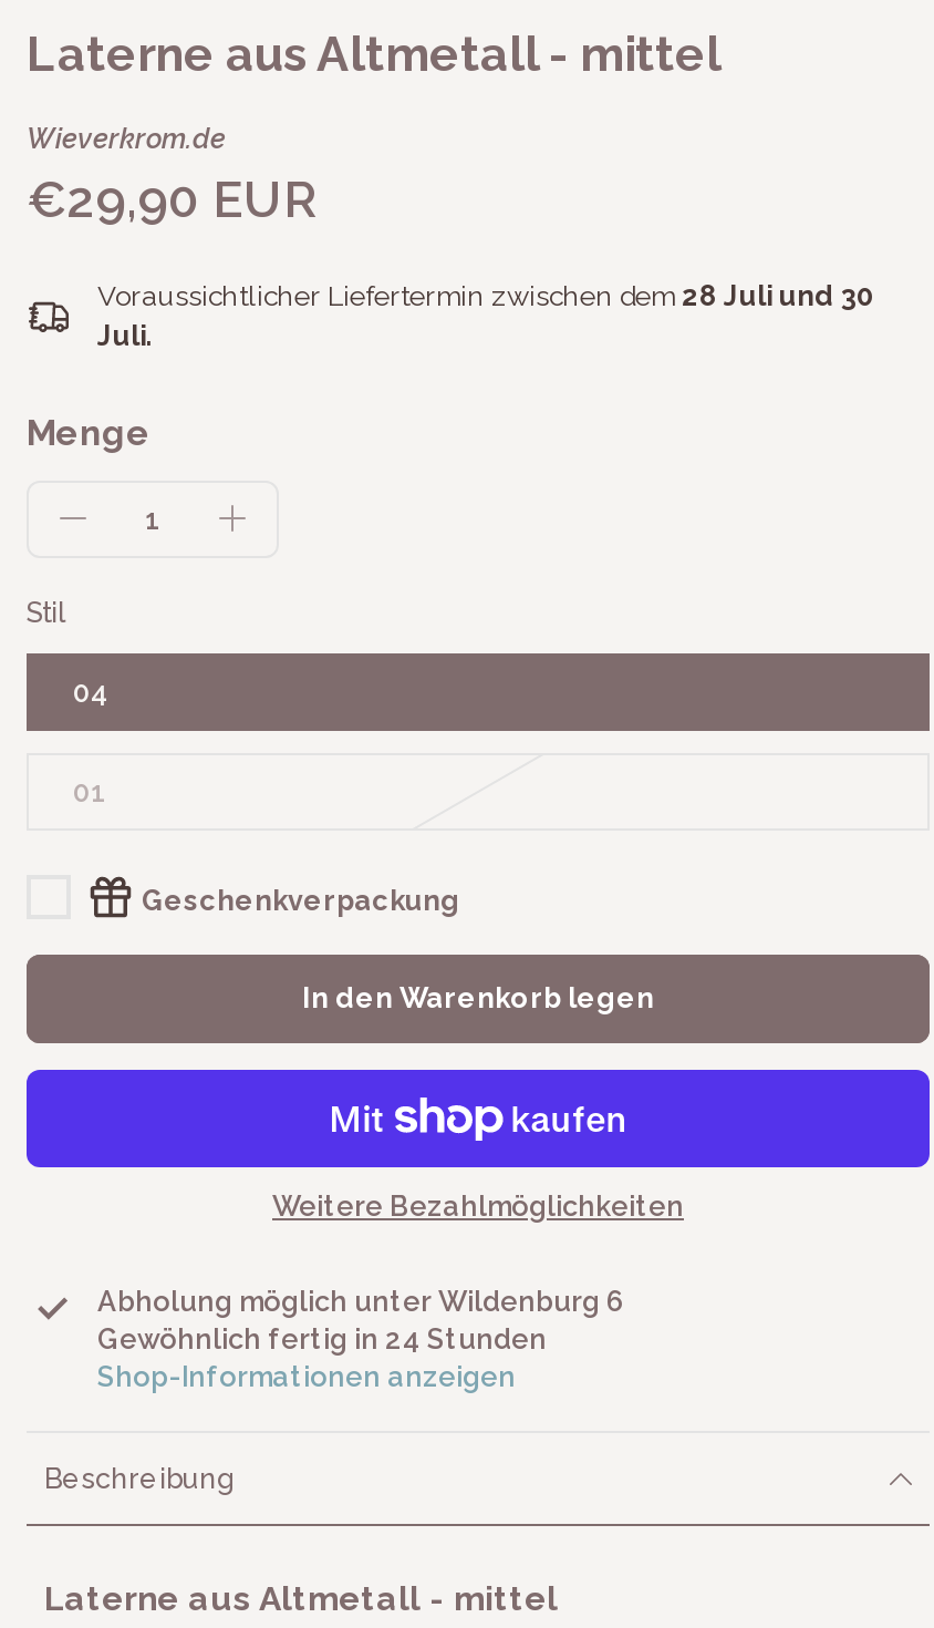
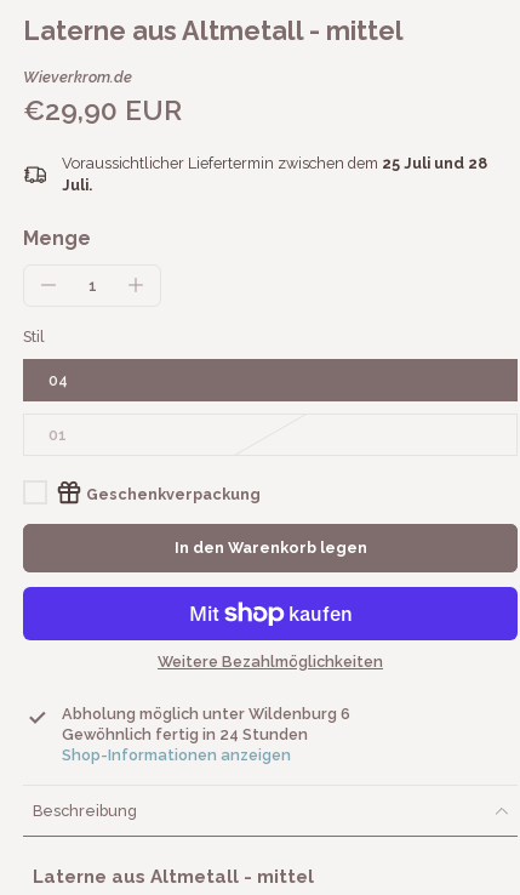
- Voraussichtlicher Liefertermin zwischen dem 28 Juli und 30
+ Voraussichtlicher Liefertermin zwischen dem 25 Juli und 28
